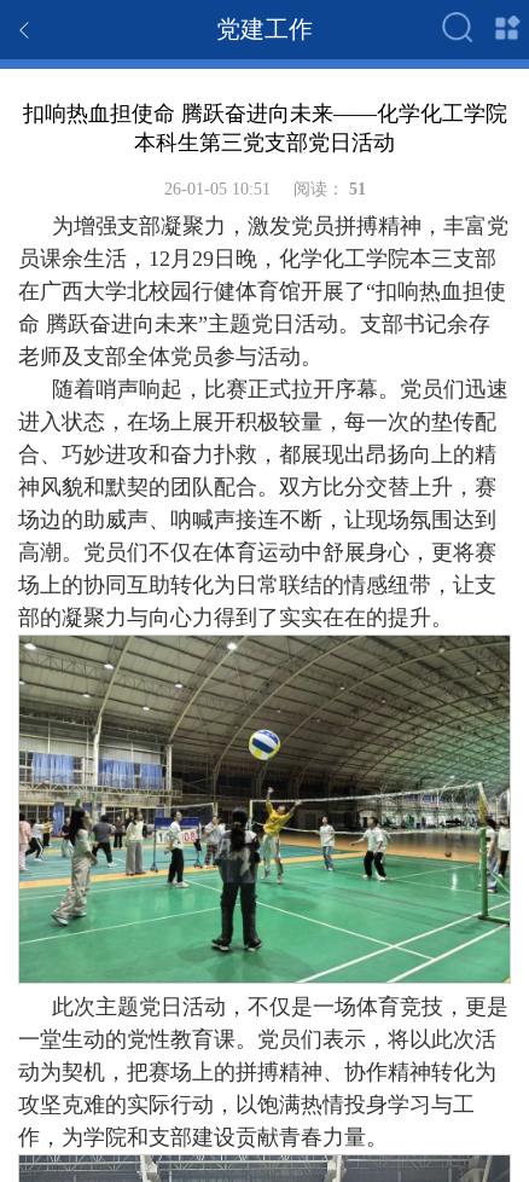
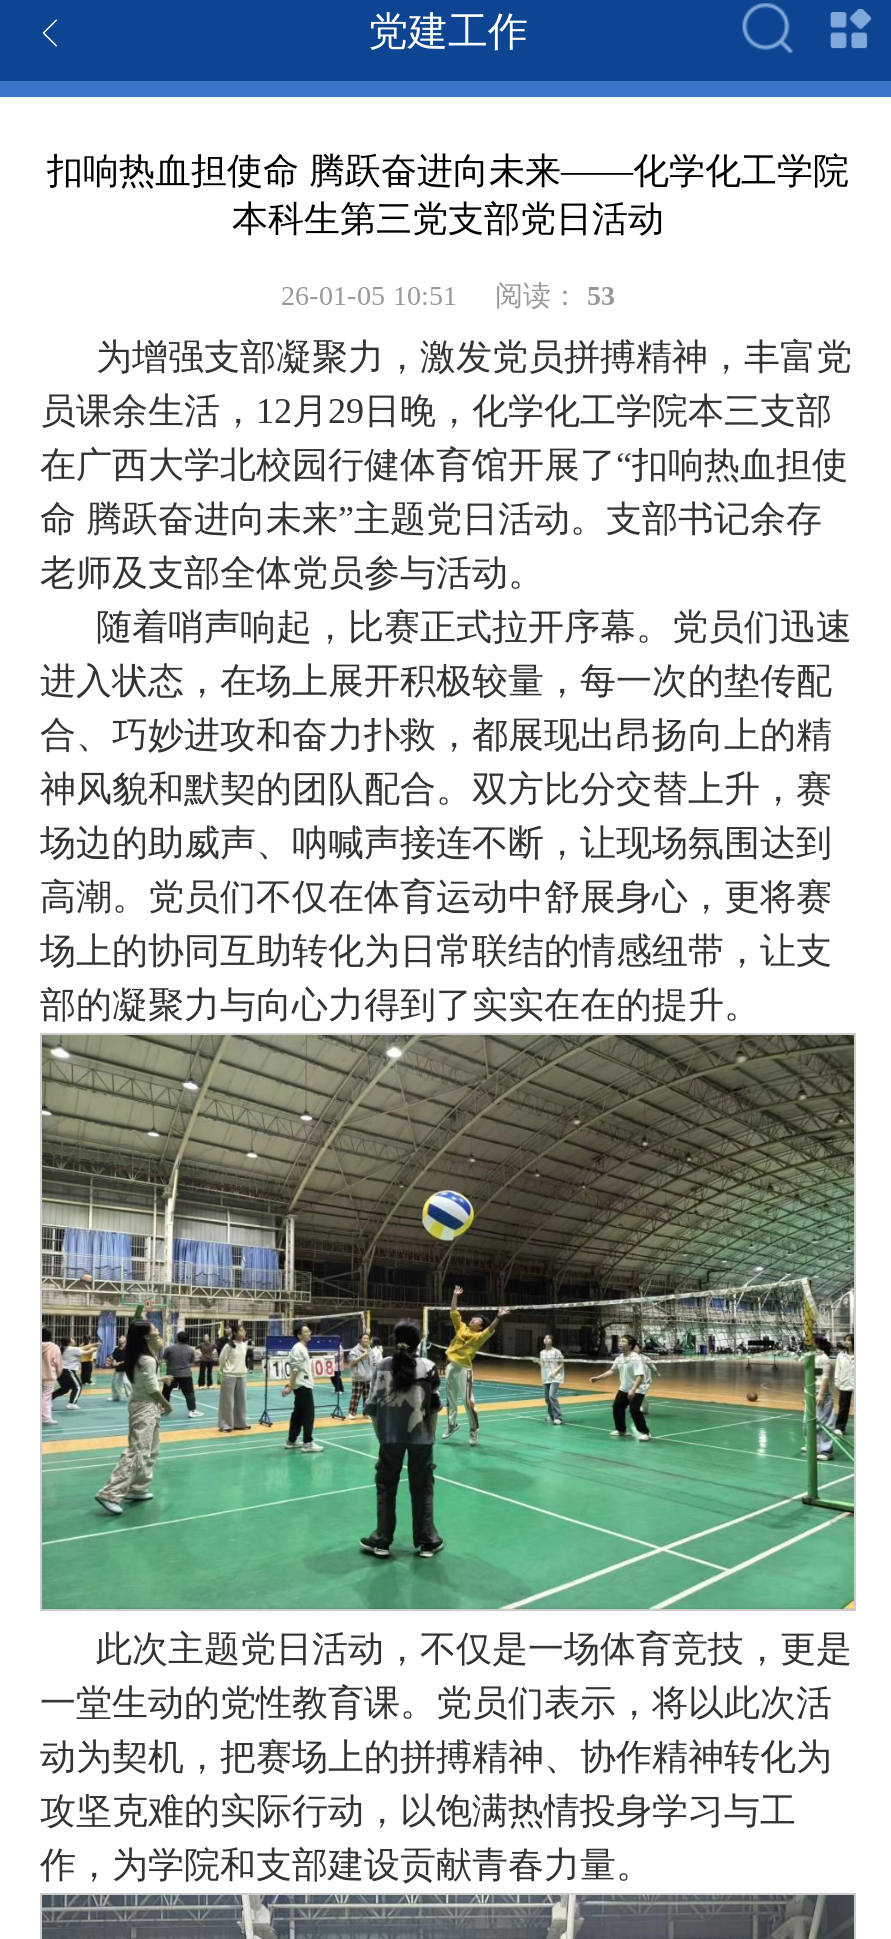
- 26-01-05 10:51 阅读：51
+ 26-01-05 10:51 阅读：53
